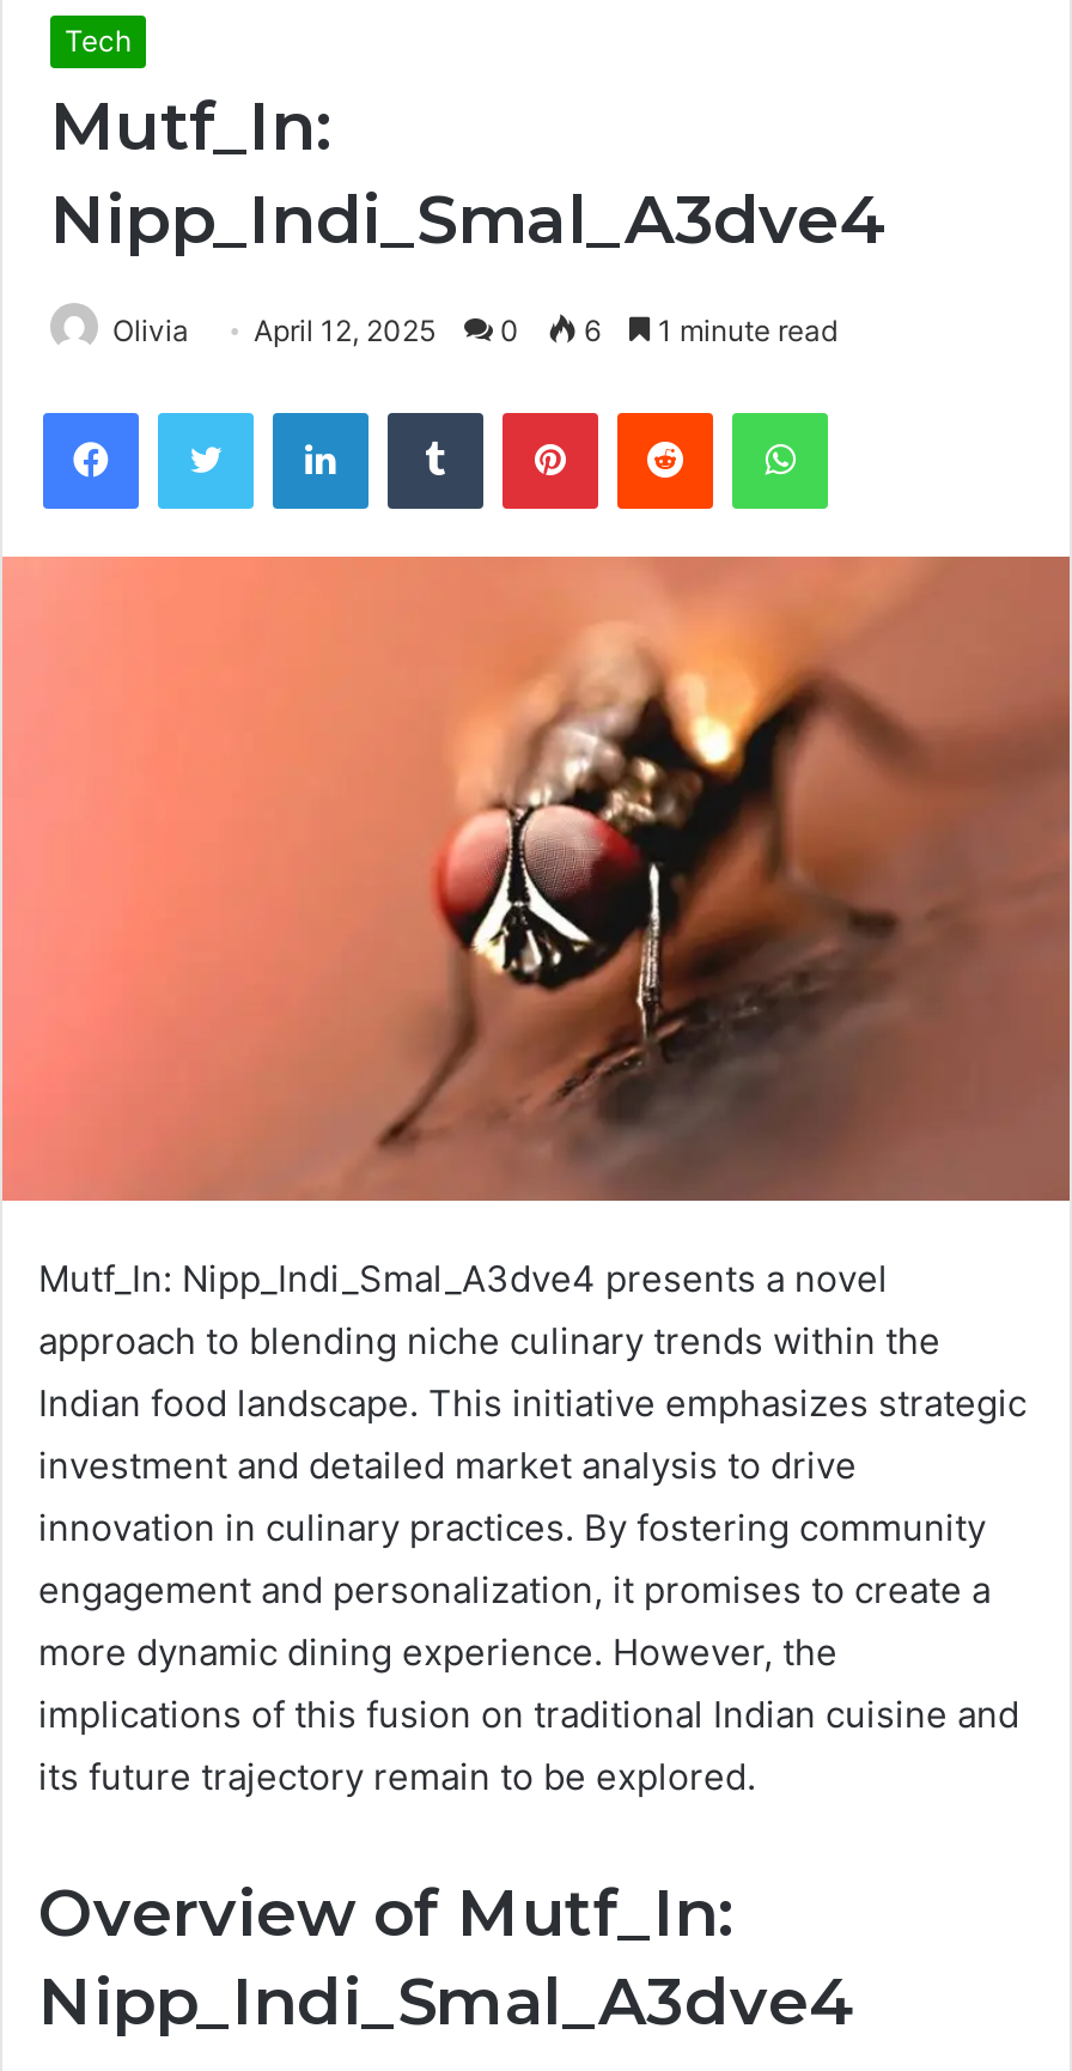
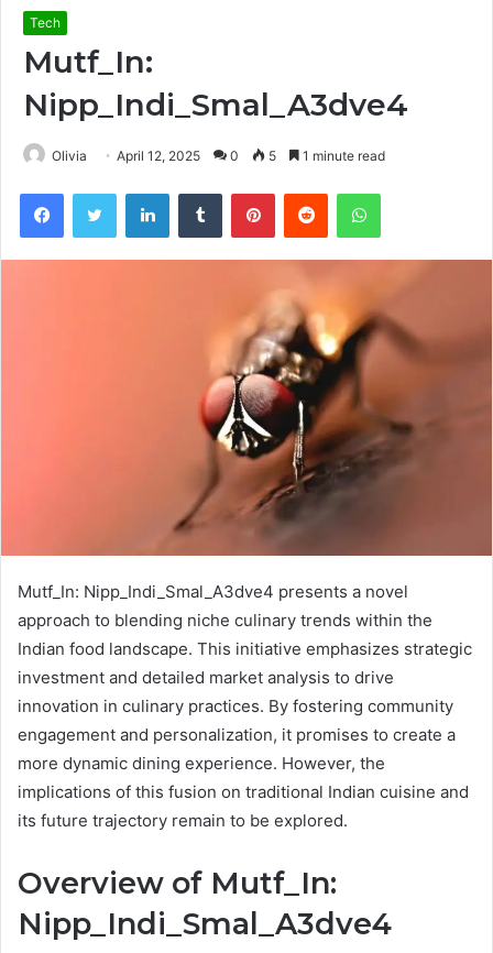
- Olivia April 12, 2025 0 6 1 minute read
+ Olivia April 12, 2025 0 5 1 minute read
